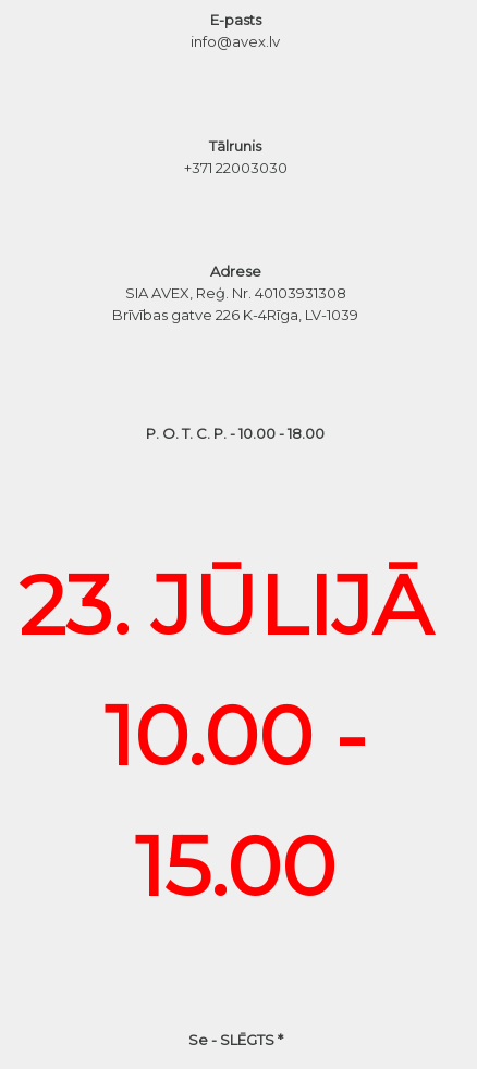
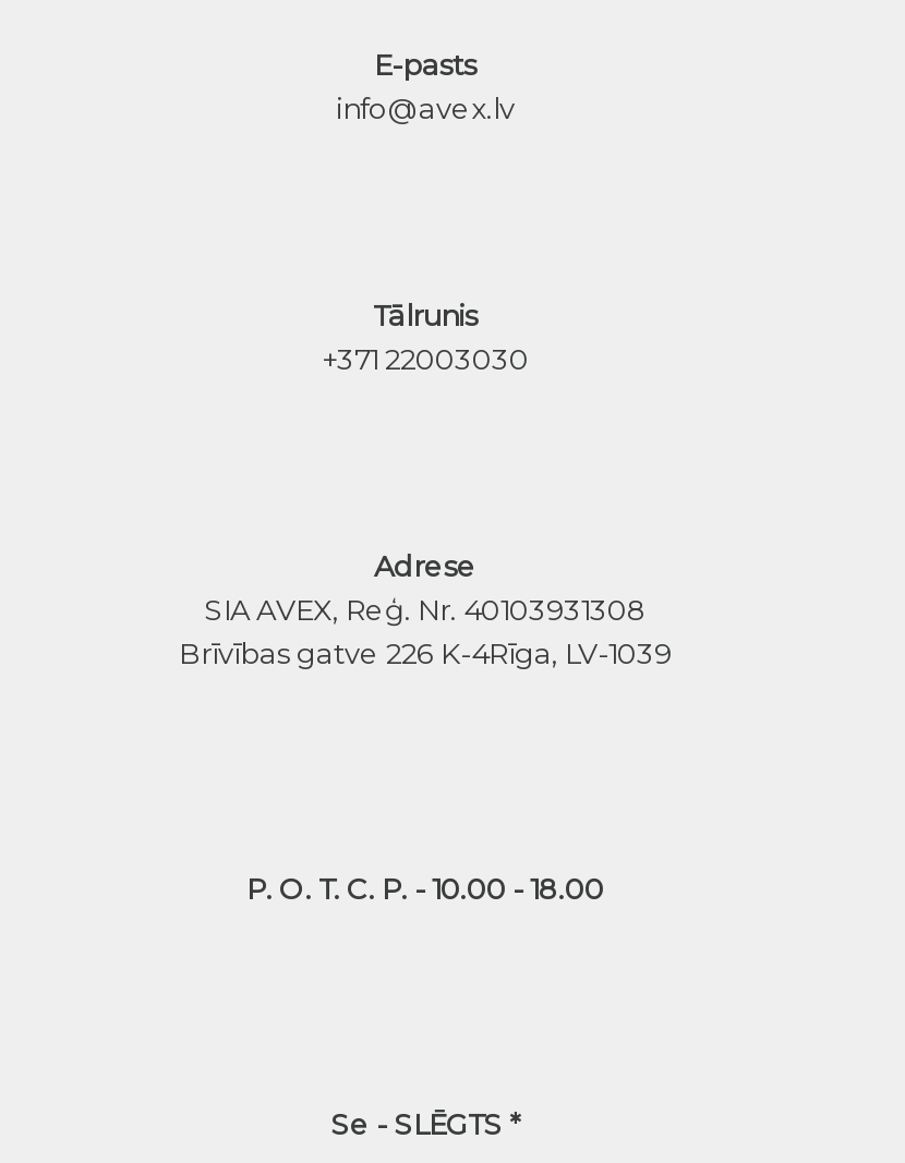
- 23. JŪLIJĀ
- 10.00 -
- 15.00
